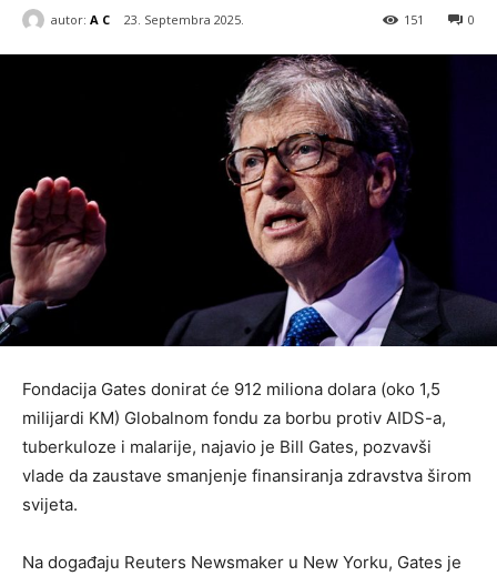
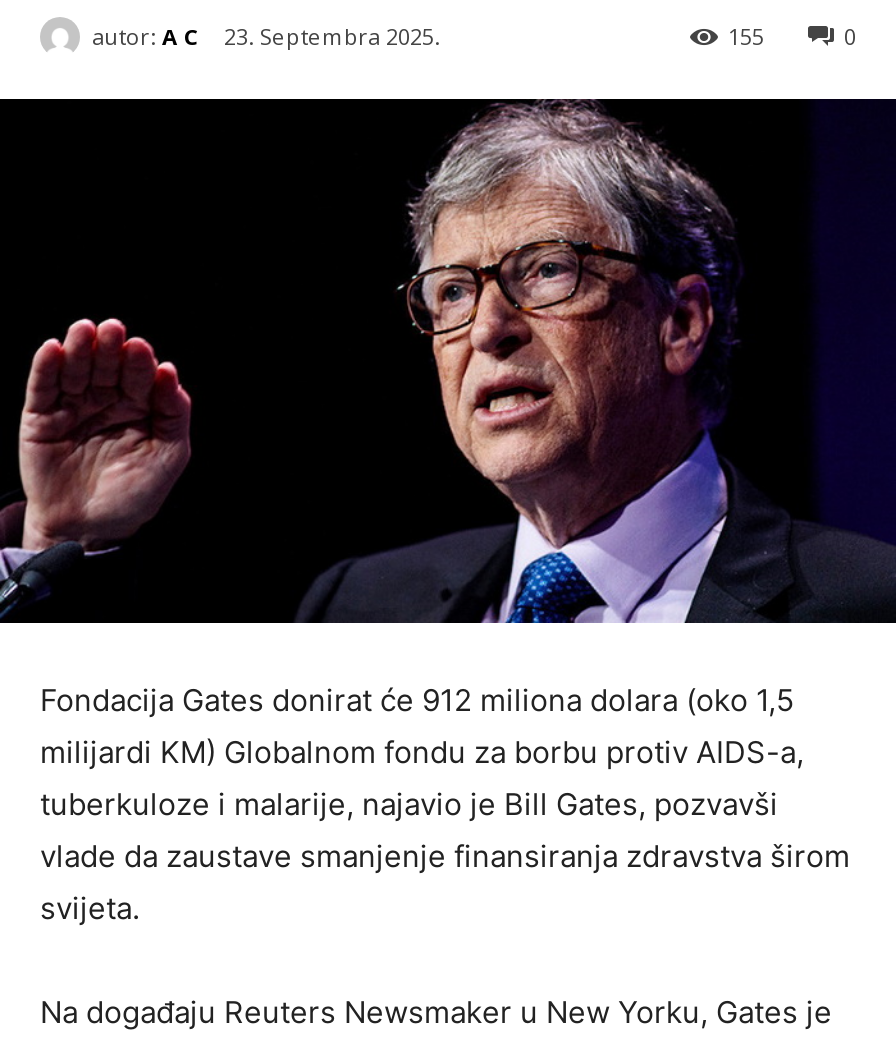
- 151
+ 155
